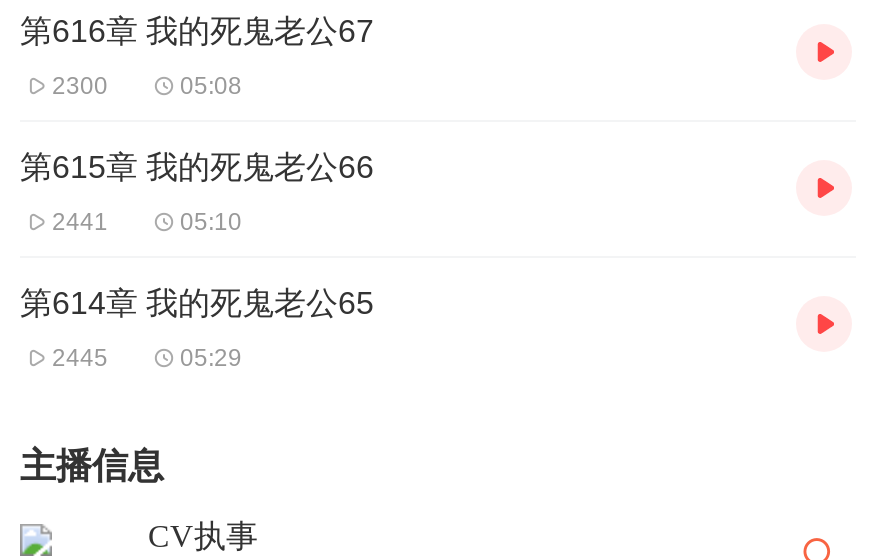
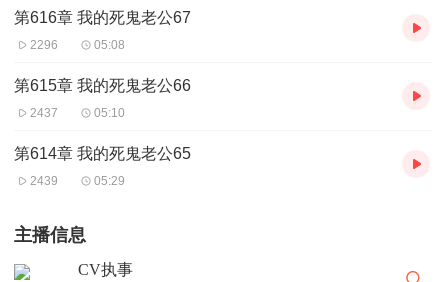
- 2300
+ 2296

- 2441
+ 2437

- 2445
+ 2439
